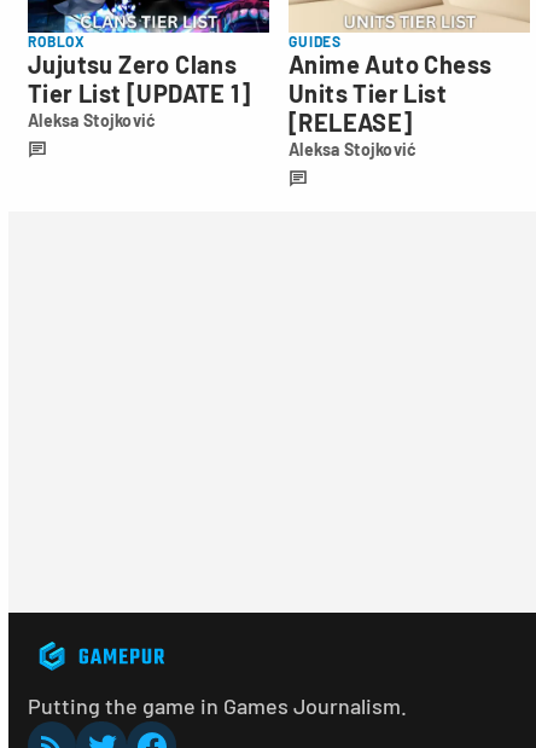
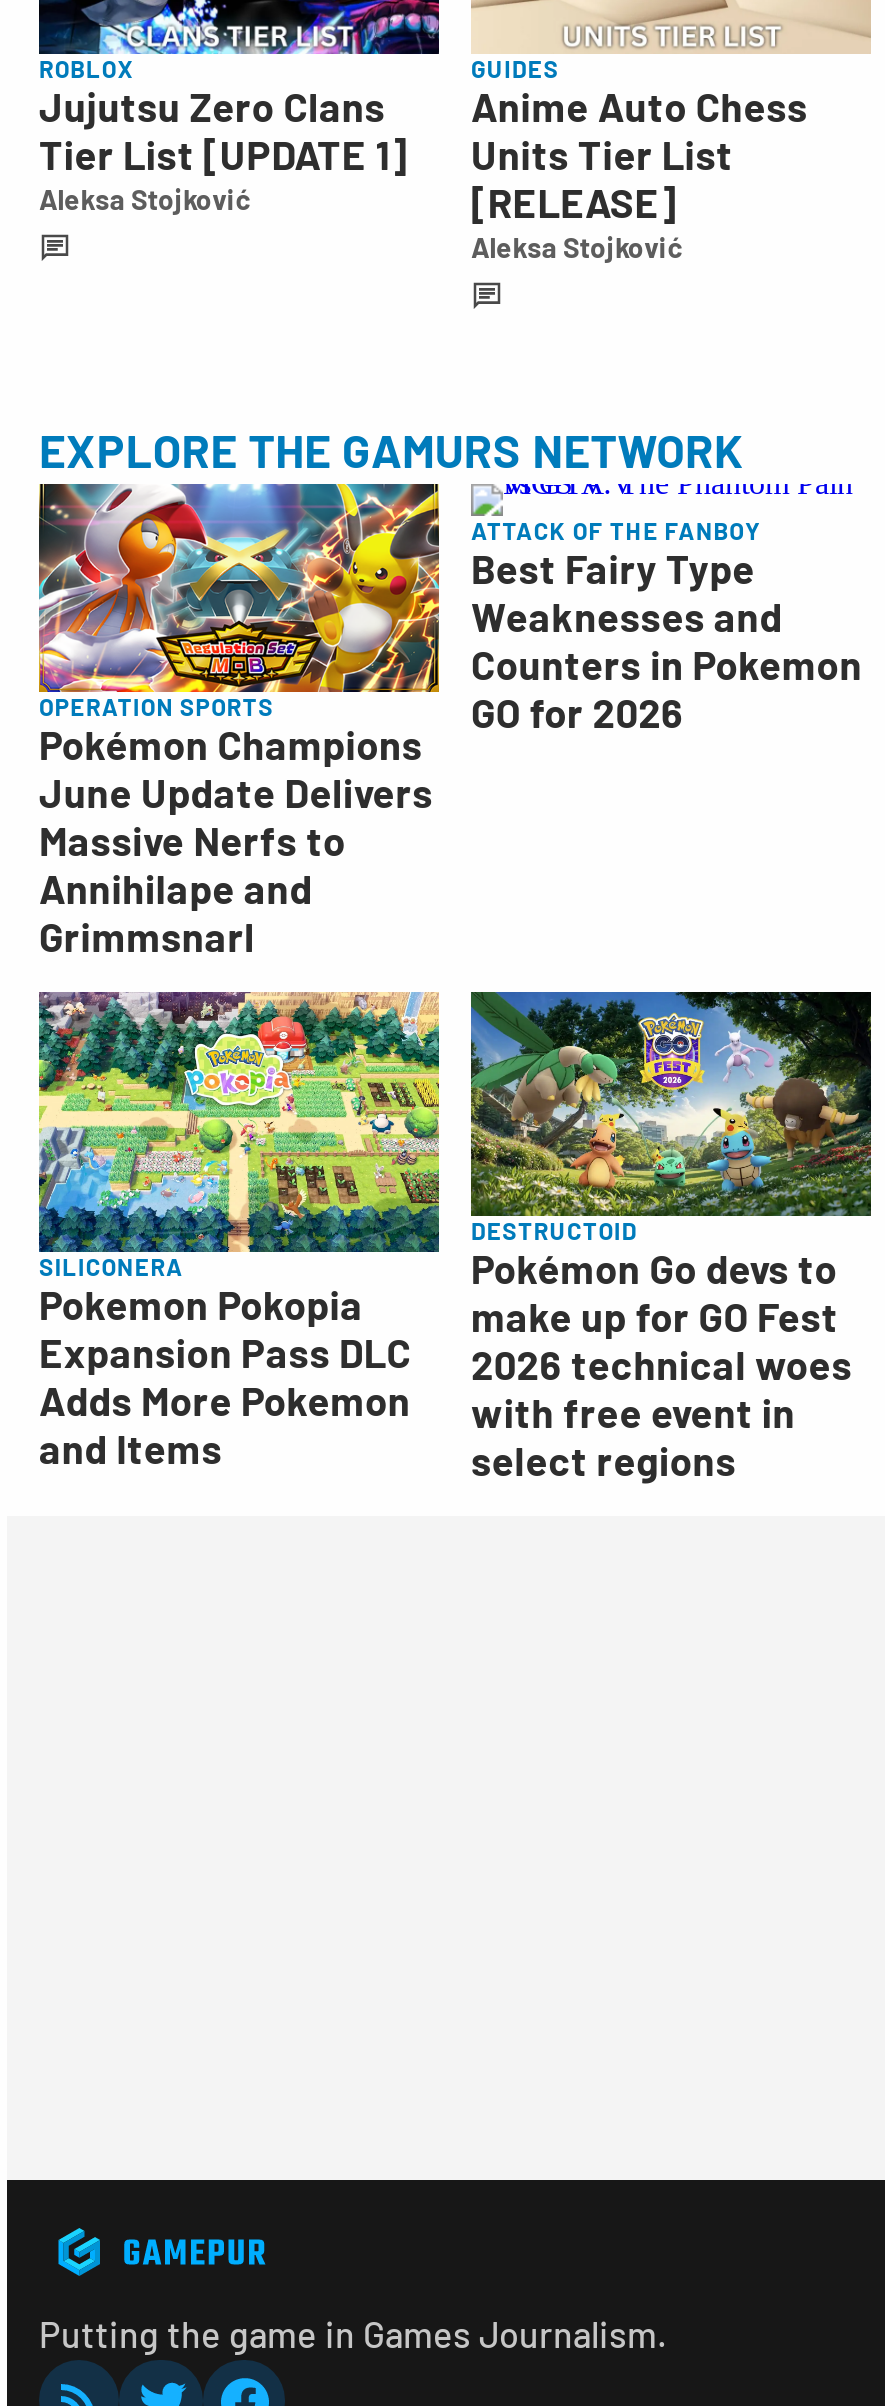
+ [image]
+ OPERATION SPORTS
+ Pokémon Champions
+ June Update Delivers
+ Massive Nerfs to
+ Annihilape and
+ Grimmsnarl

+ [image]
+ SILICONERA
+ Pokemon Pokopia
+ Expansion Pass DLC
+ Adds More Pokemon
+ and Items

+ EXPLORE THE GAMURS NETWORK

+ [image]
+ DESTRUCTOID
+ Pokémon Go devs to
+ make up for GO Fest
+ 2026 technical woes
+ with free event in
+ select regions

+ ATTACK OF THE FANBOY
+ Best Fairy Type
+ Weaknesses and
+ Counters in Pokemon
+ GO for 2026
